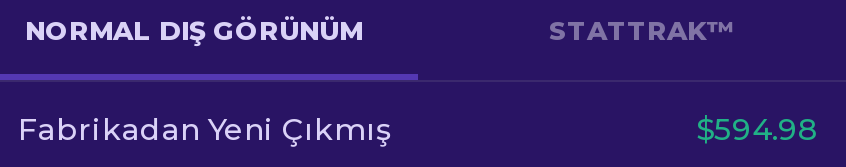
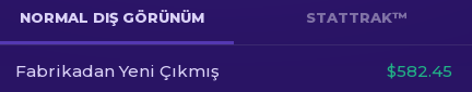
- $594.98
+ $582.45
